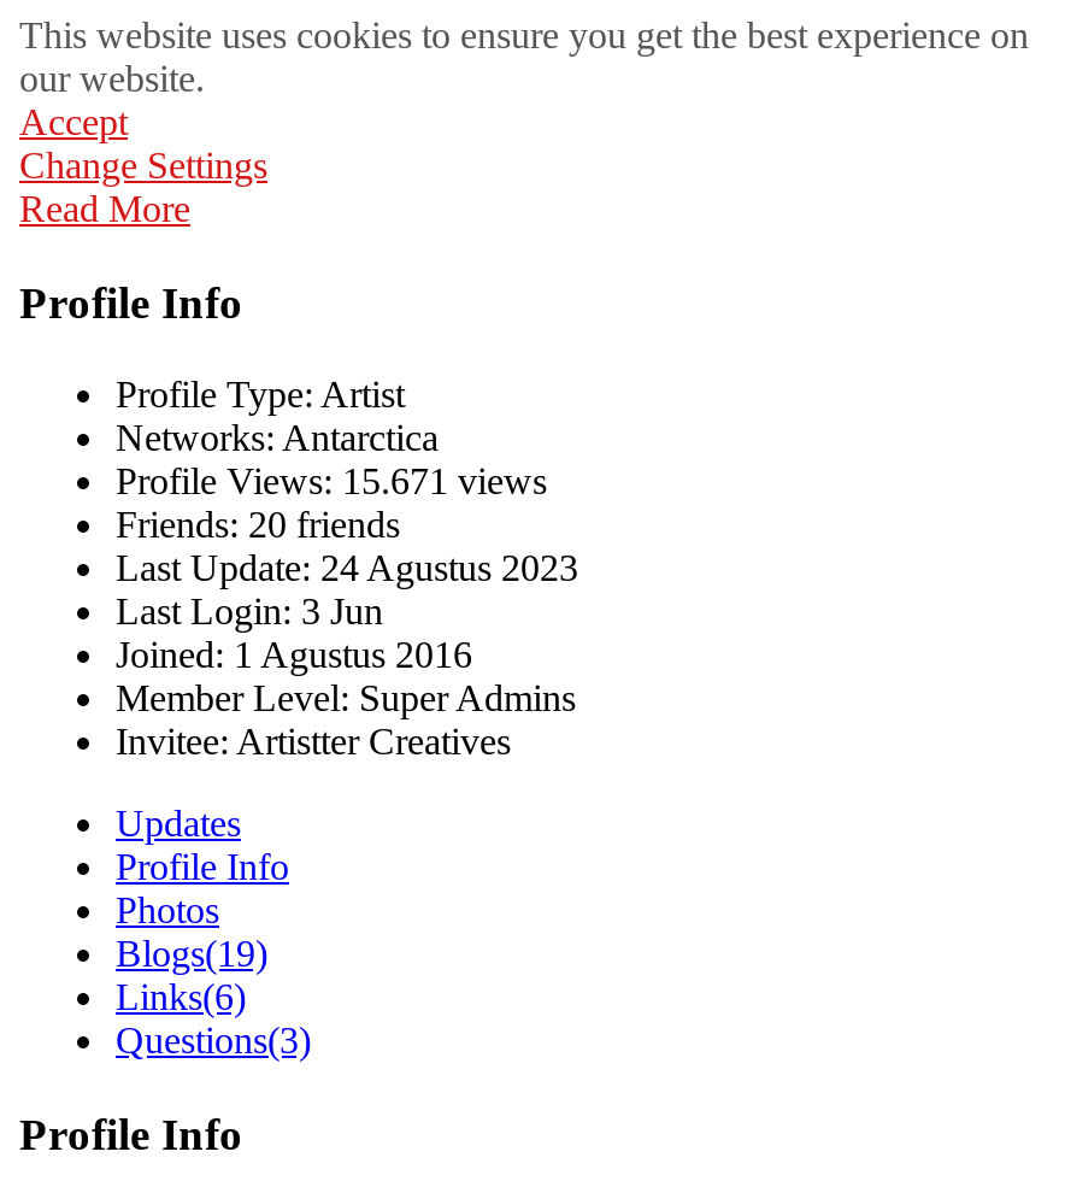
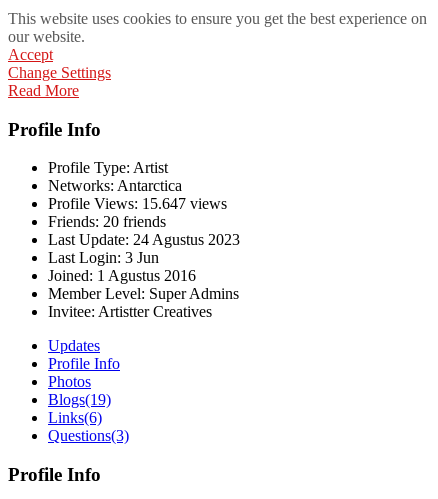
- Profile Views: 15.671 views
+ Profile Views: 15.647 views
